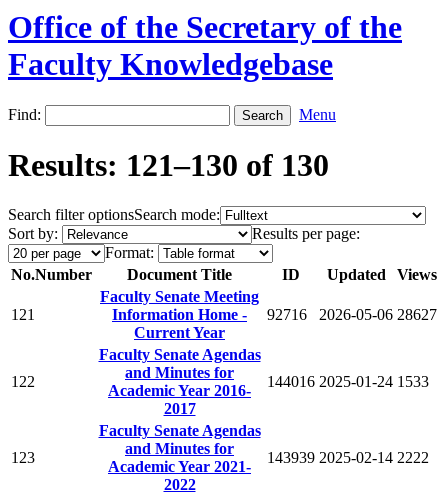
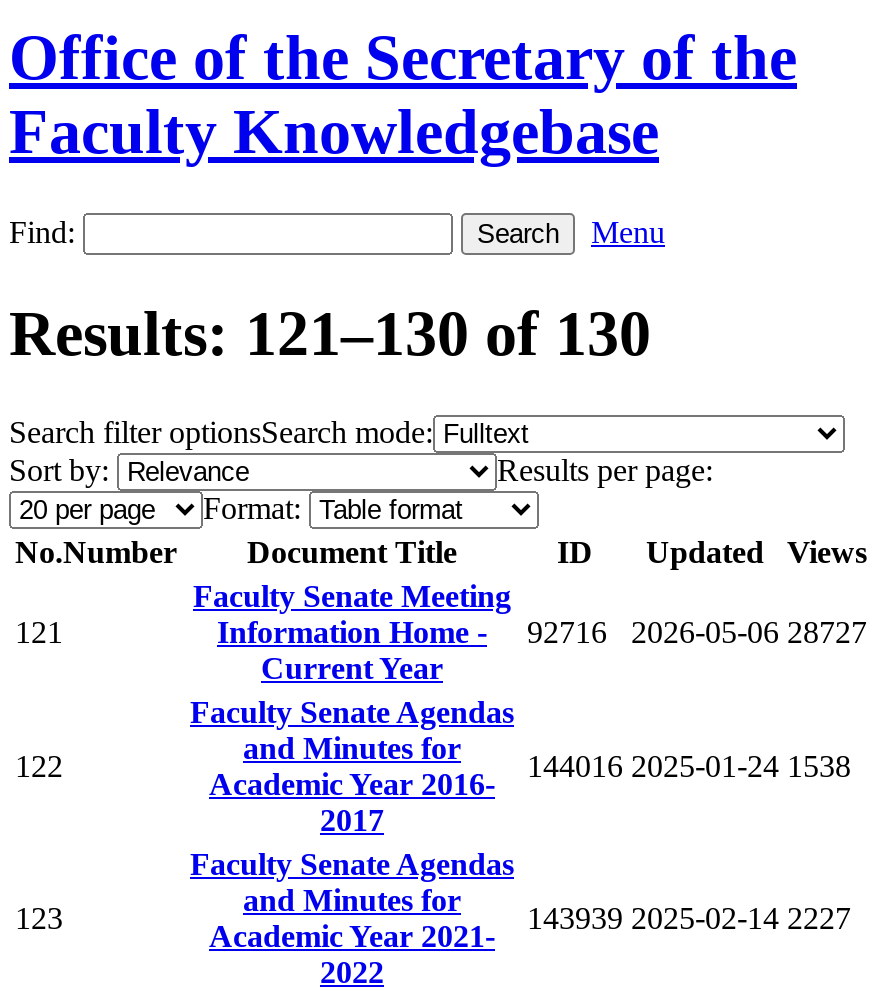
- Information Home - 92716 2026-05-06 28627
+ Information Home - 92716 2026-05-06 28727

- 144016 2025-01-24 1533
+ 144016 2025-01-24 1538

- 143939 2025-02-14 2222
+ 143939 2025-02-14 2227
